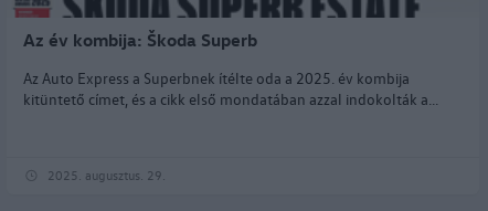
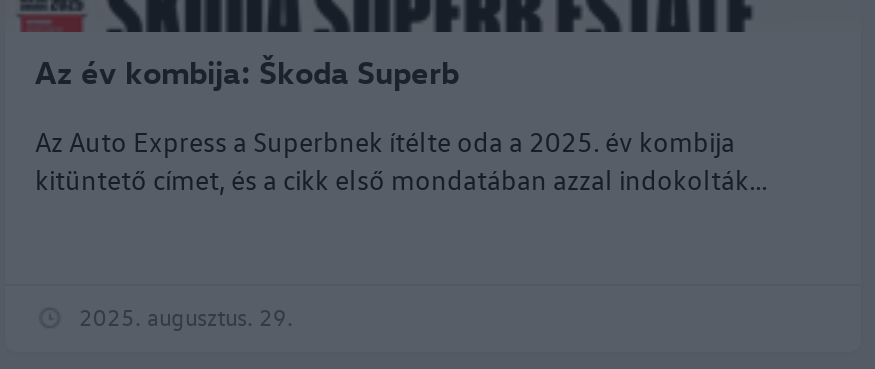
- kitüntető címet, és a cikk első mondatában azzal indokolták a...
+ kitüntető címet, és a cikk első mondatában azzal indokolták...
